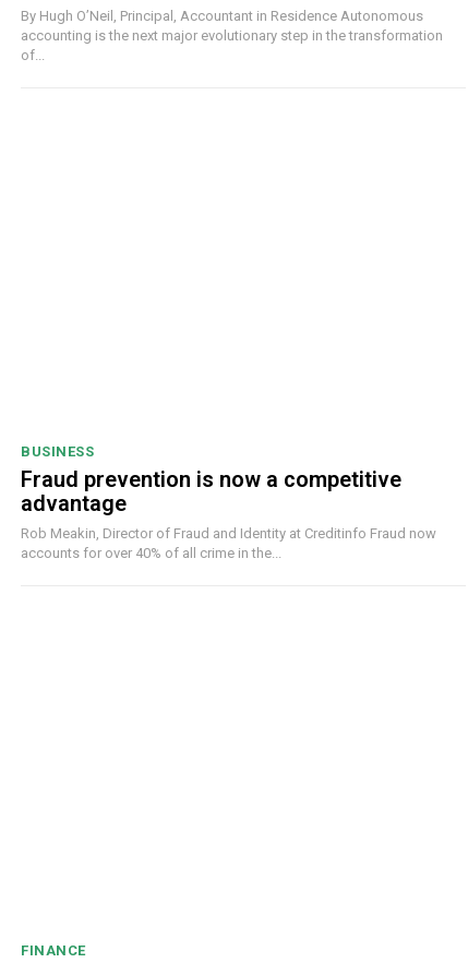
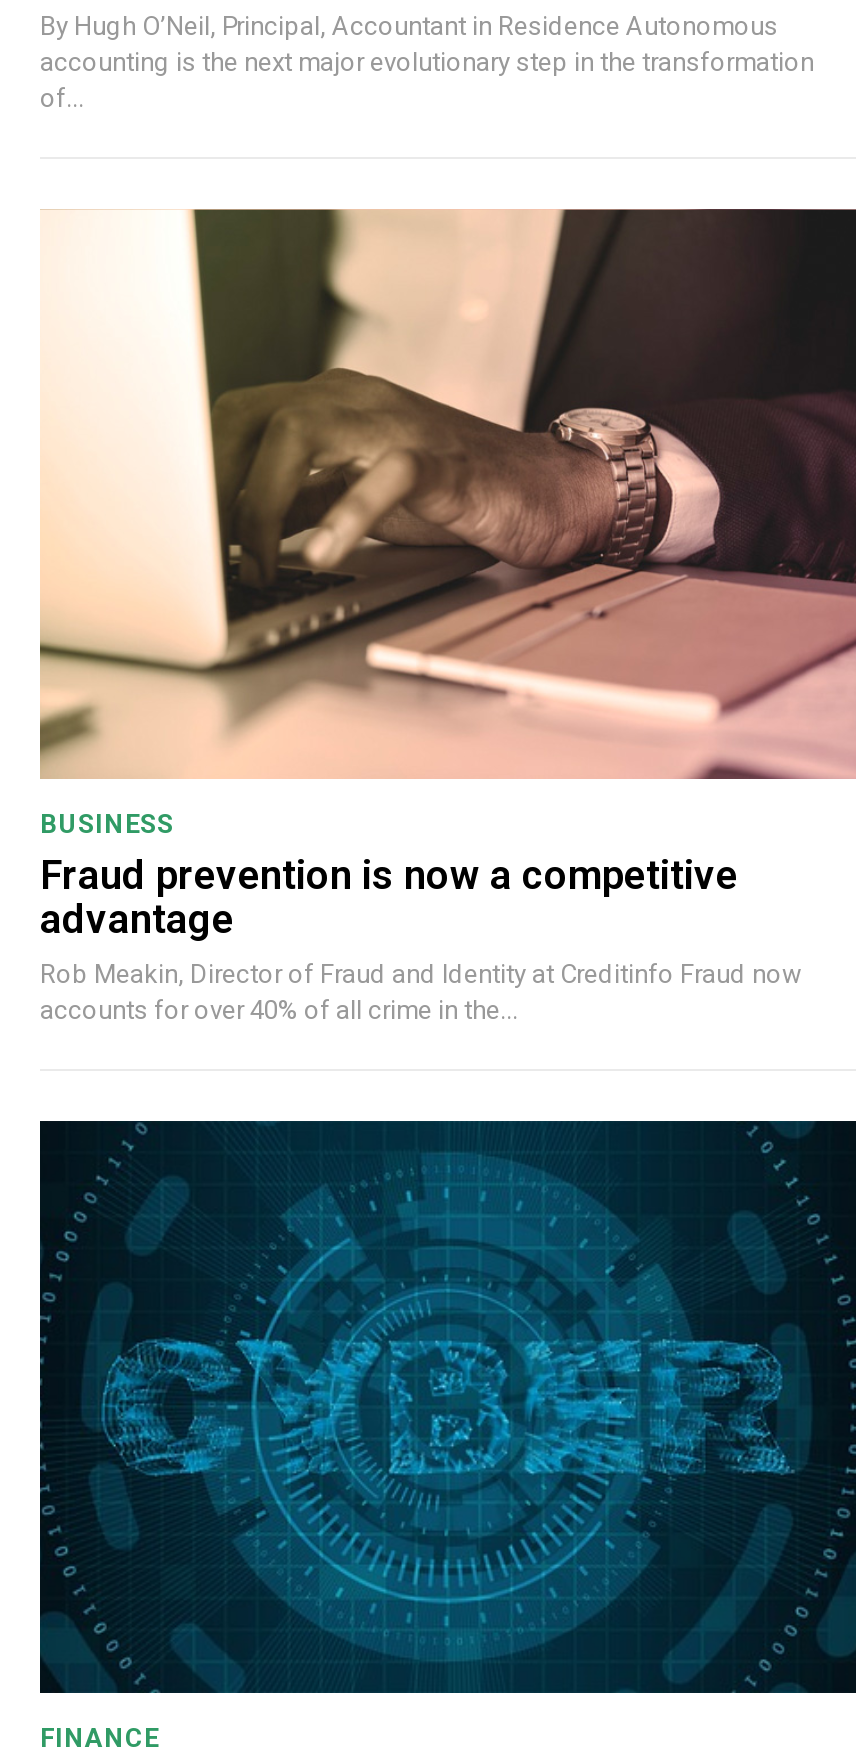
+ [image]

+ [image]
